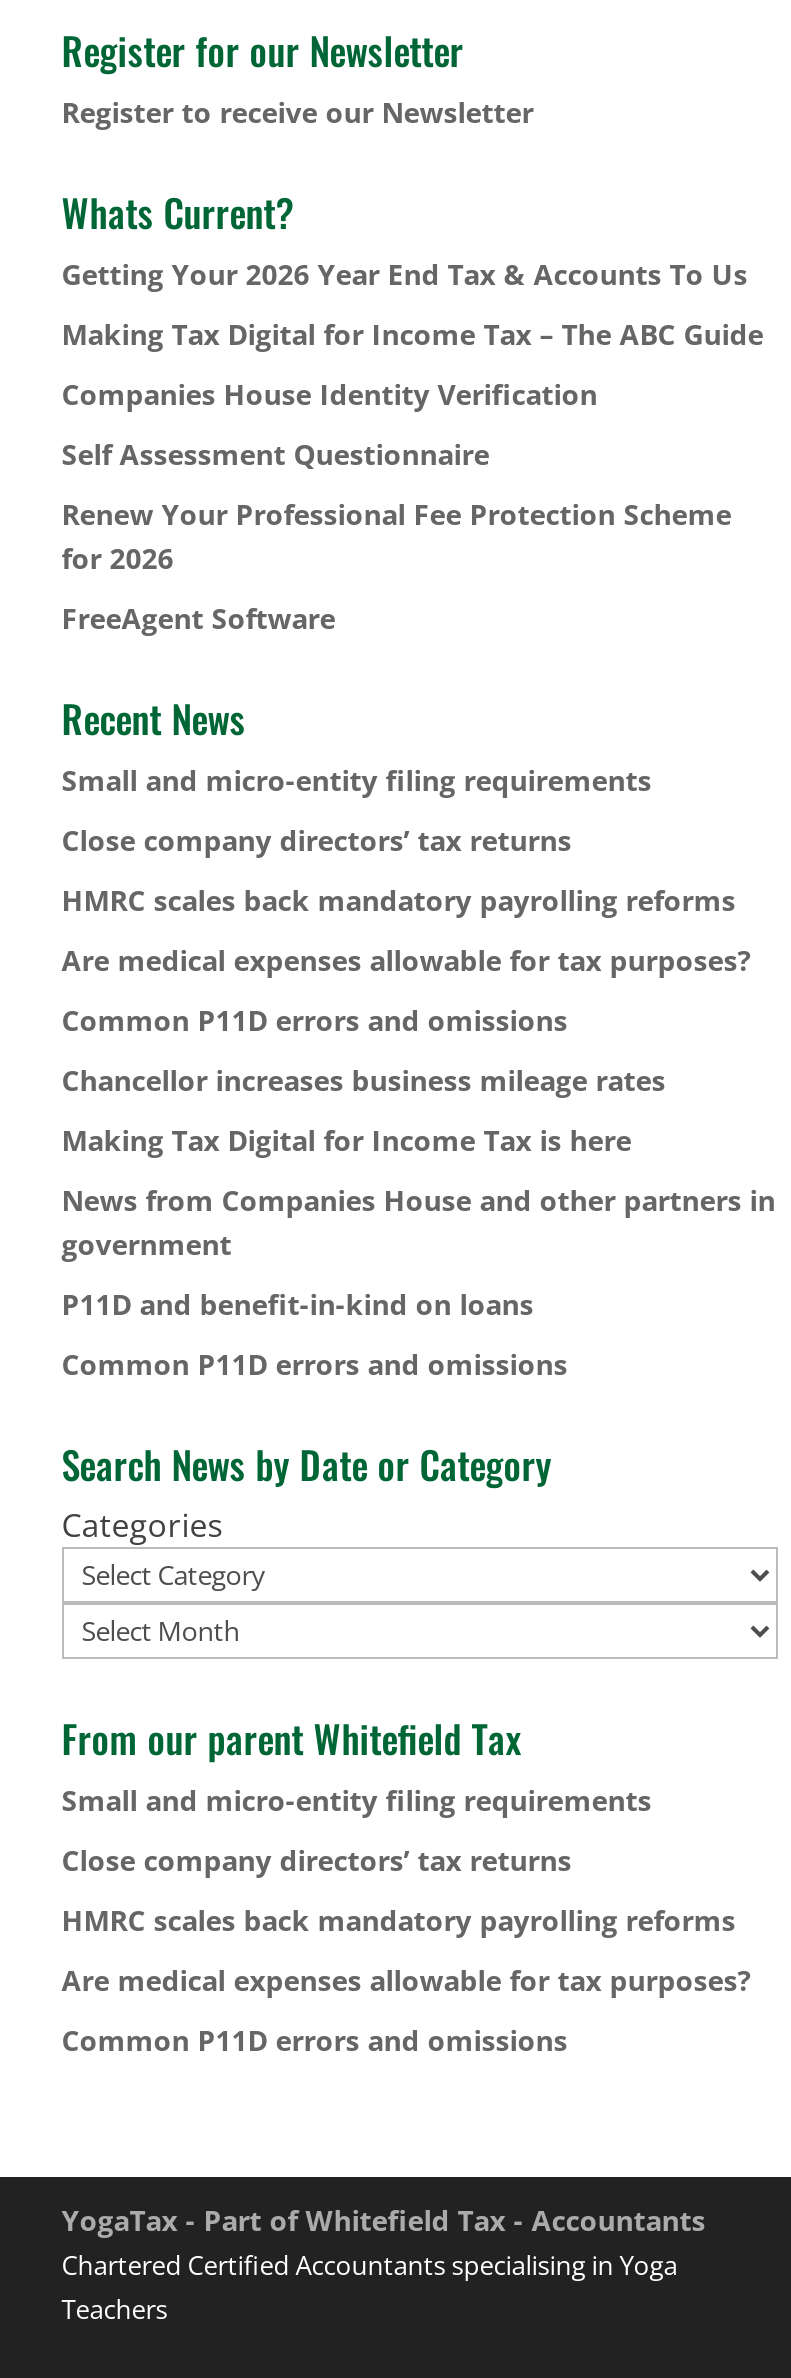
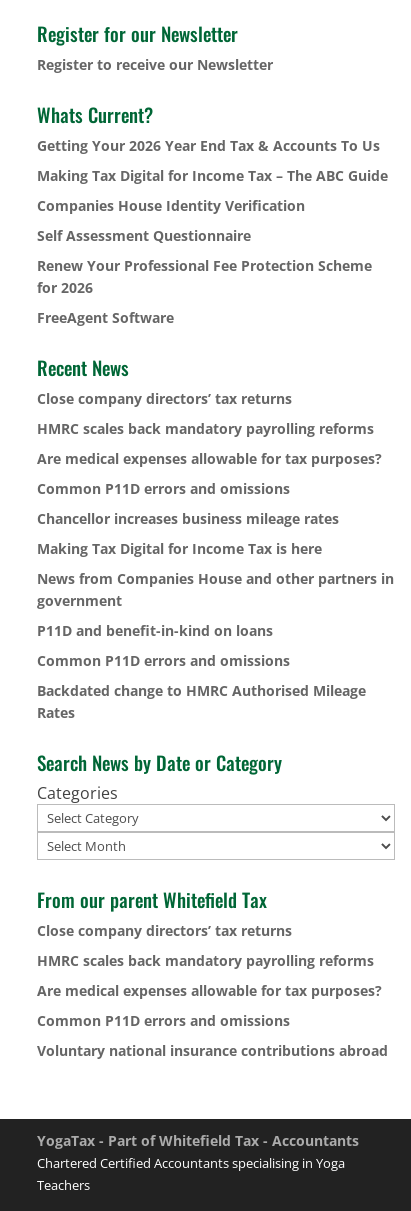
- Small and micro-entity filing requirements

moved up: Close company directors’ tax returns | HMRC scales back mandatory payrolling reforms | Are medical expenses allowable for tax purposes? | ... | P11D and benefit-in-kind on loans | Common P11D errors and omissions

+ Backdated change to HMRC Authorised Mileage
+ Rates

- Small and micro-entity filing requirements

+ Voluntary national insurance contributions abroad
